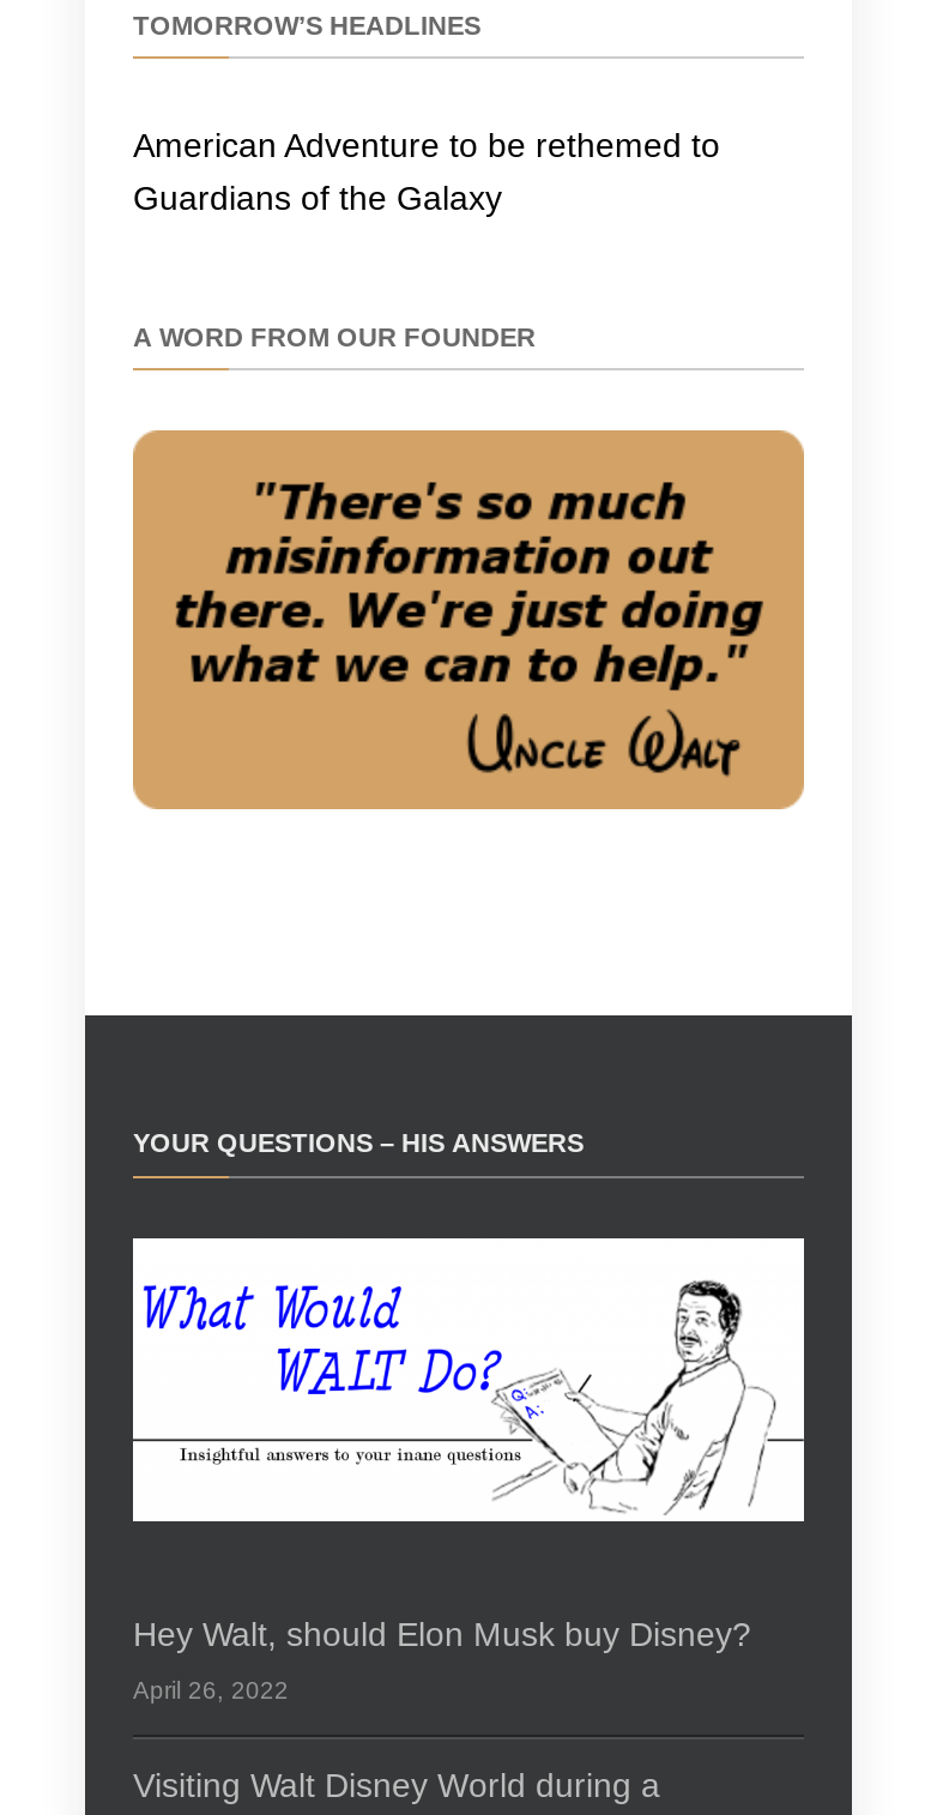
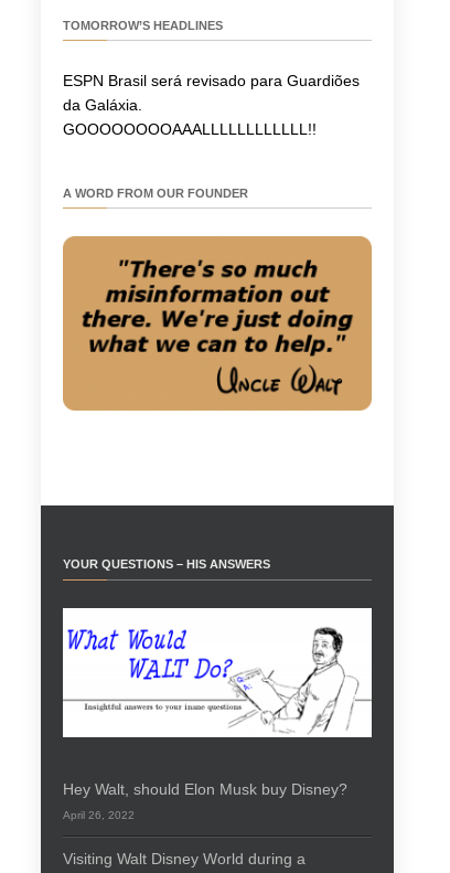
- American Adventure to be rethemed to
- Guardians of the Galaxy
+ ESPN Brasil será revisado para Guardiões
+ da Galáxia.
+ GOOOOOOOOAAALLLLLLLLLLLL!!
